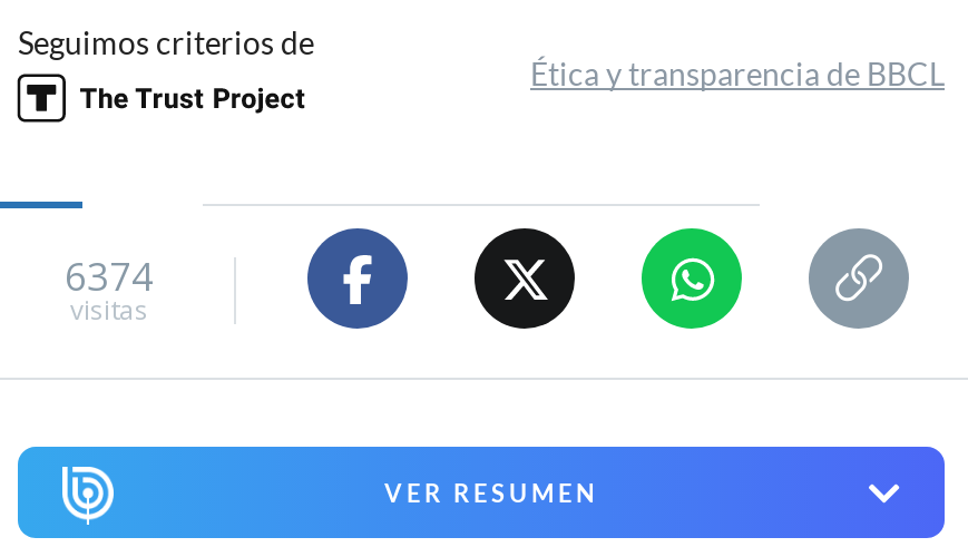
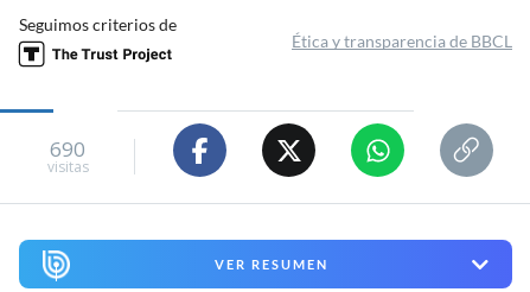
- 6374
+ 690
